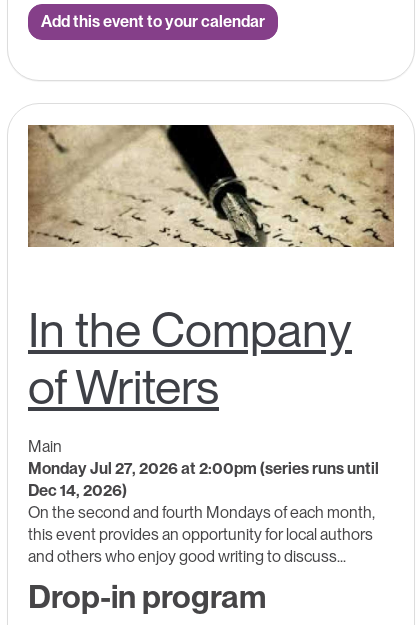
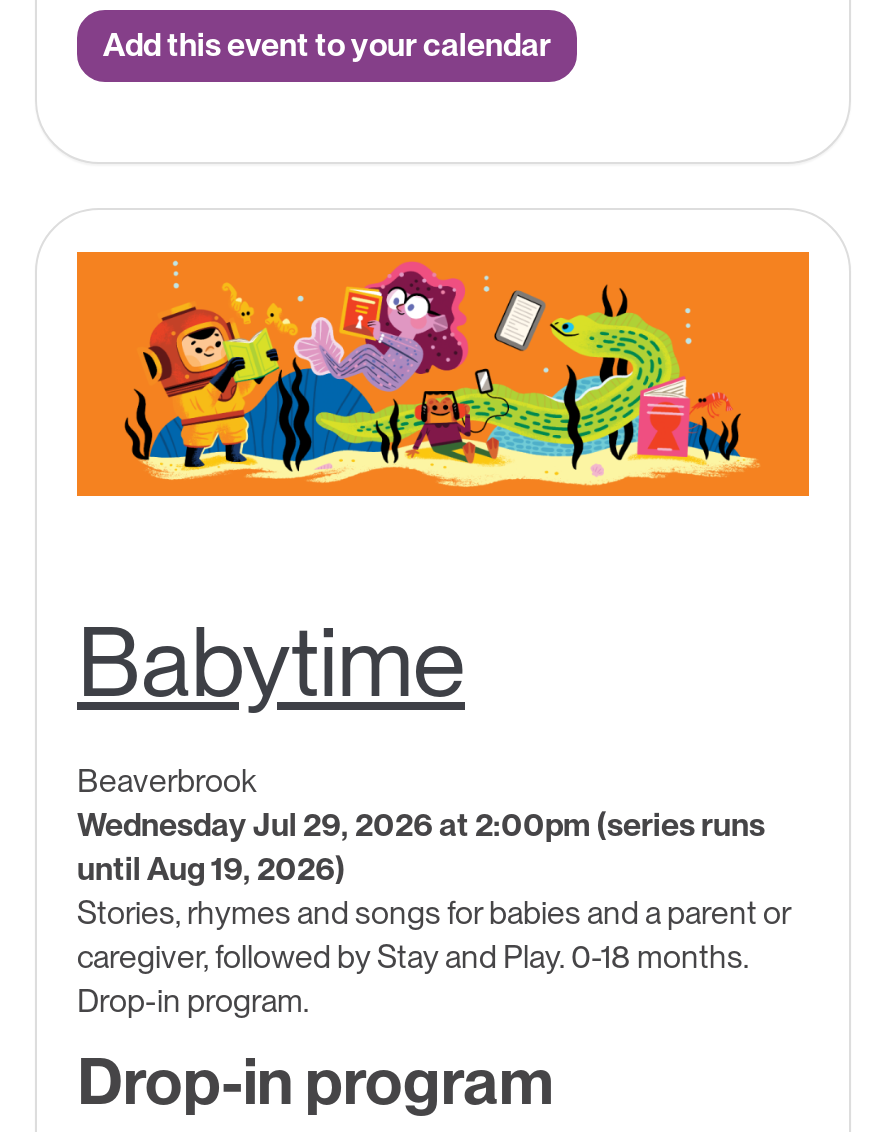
- [image]
+ [image]

- In the Company
- of Writers
- Main
- Monday Jul 27, 2026 at 2:00pm (series runs until
- Dec 14, 2026)
- On the second and fourth Mondays of each month,
- this event provides an opportunity for local authors
- and others who enjoy good writing to discuss...
+ Babytime
+ Beaverbrook
+ Wednesday Jul 29, 2026 at 2:00pm (series runs
+ until Aug 19, 2026)
+ Stories, rhymes and songs for babies and a parent or
+ caregiver, followed by Stay and Play. 0-18 months.
+ Drop-in program.
